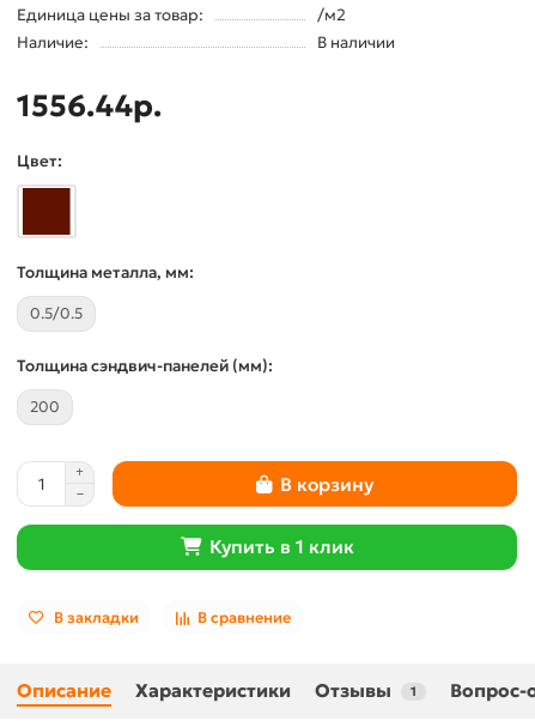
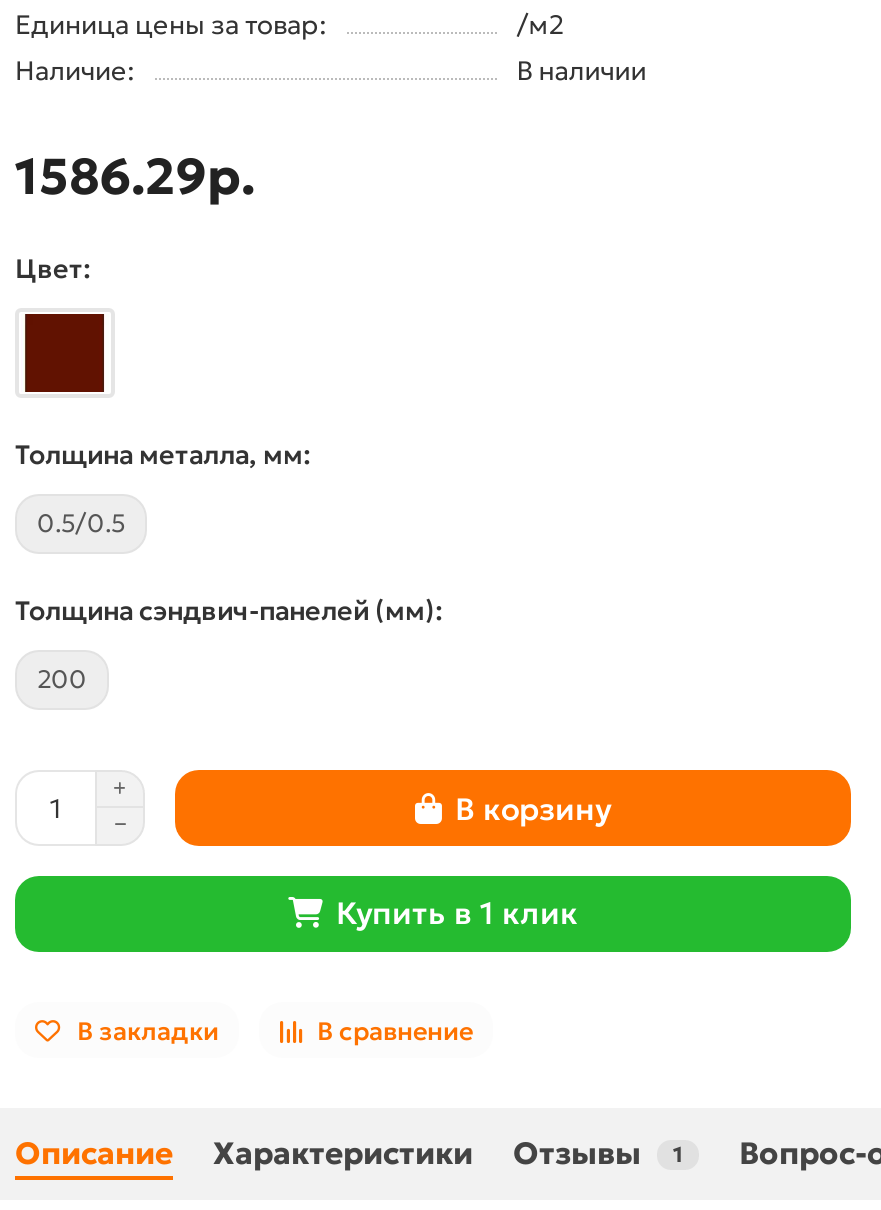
- 1556.44р.
+ 1586.29р.
